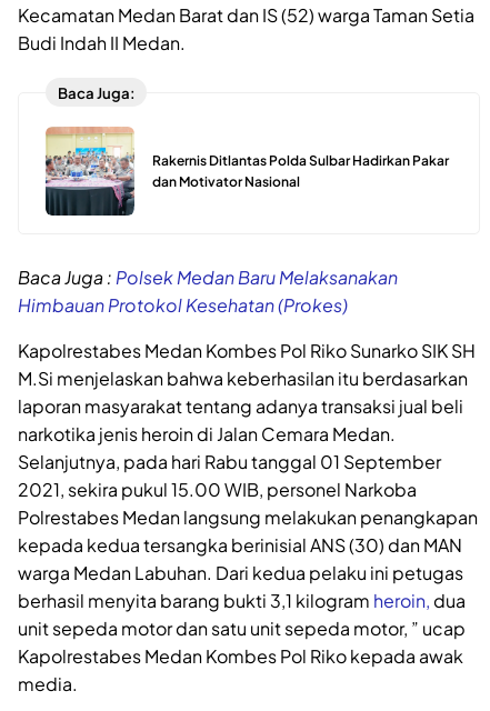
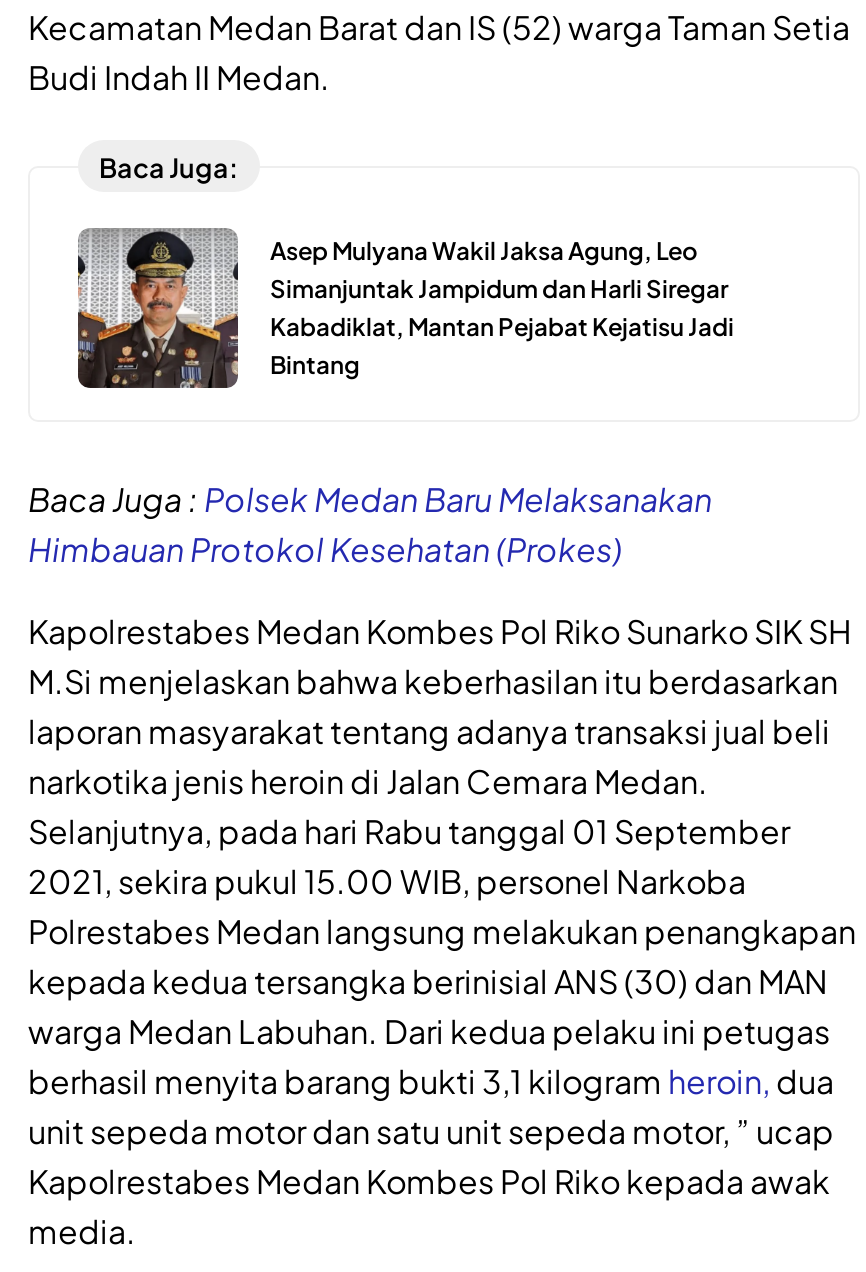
- [image]
- Rakernis Ditlantas Polda Sulbar Hadirkan Pakar
- dan Motivator Nasional
+ [image]
+ Asep Mulyana Wakil Jaksa Agung, Leo
+ Simanjuntak Jampidum dan Harli Siregar
+ Kabadiklat, Mantan Pejabat Kejatisu Jadi
+ Bintang
